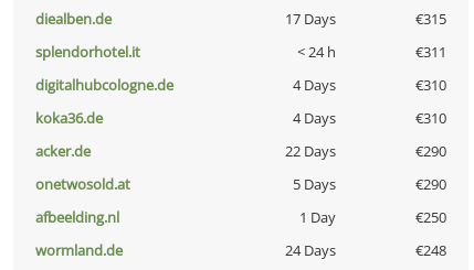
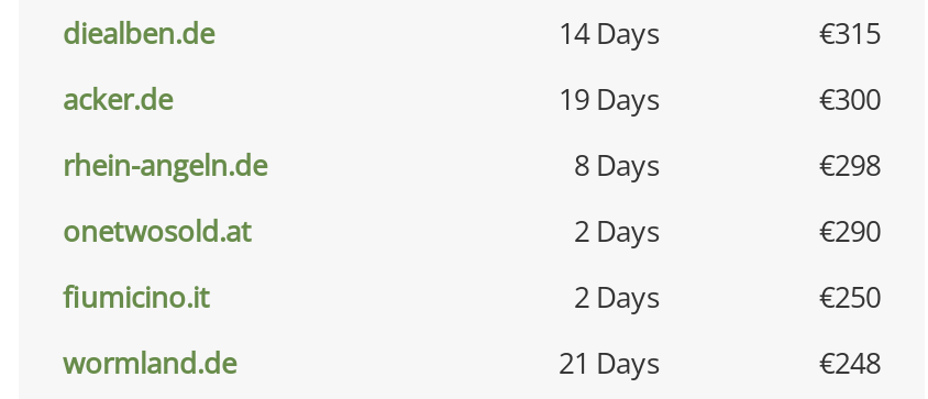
- 17 Days
+ 14 Days

- splendorhotel.it
- < 24 h
- €311
- digitalhubcologne.de
- 4 Days
- €310
- koka36.de
- 4 Days
- €310

moved up: acker.de

- 22 Days
+ 19 Days
+ €300
+ rhein-angeln.de
+ 8 Days
+ €298
+ 2 Days

moved up: onetwosold.at

- 5 Days
- €290
- afbeelding.nl
- 1 Day
+ fiumicino.it
+ 2 Days

- 24 Days
+ 21 Days
